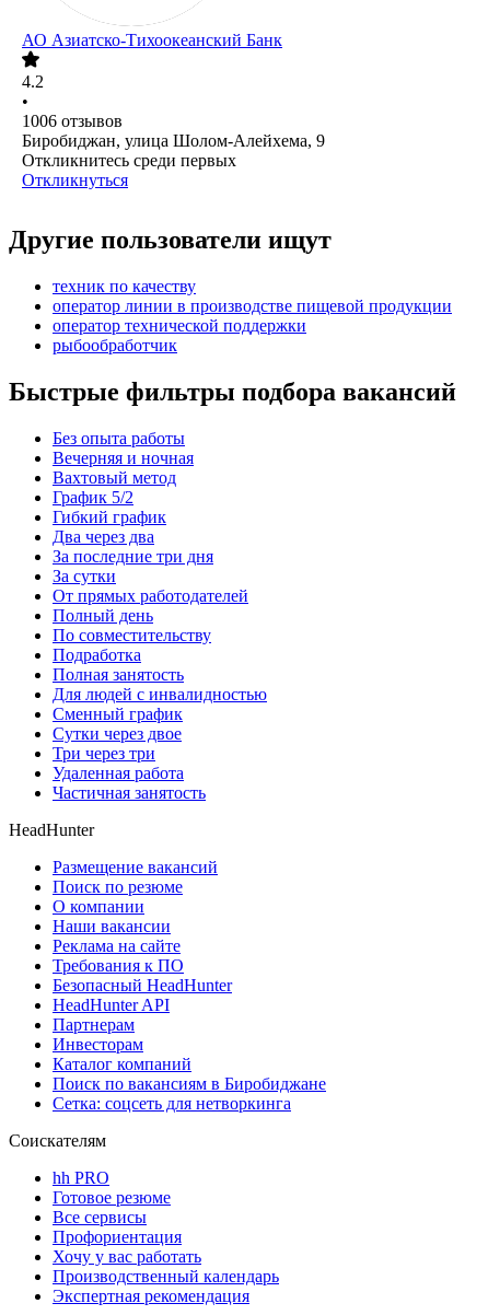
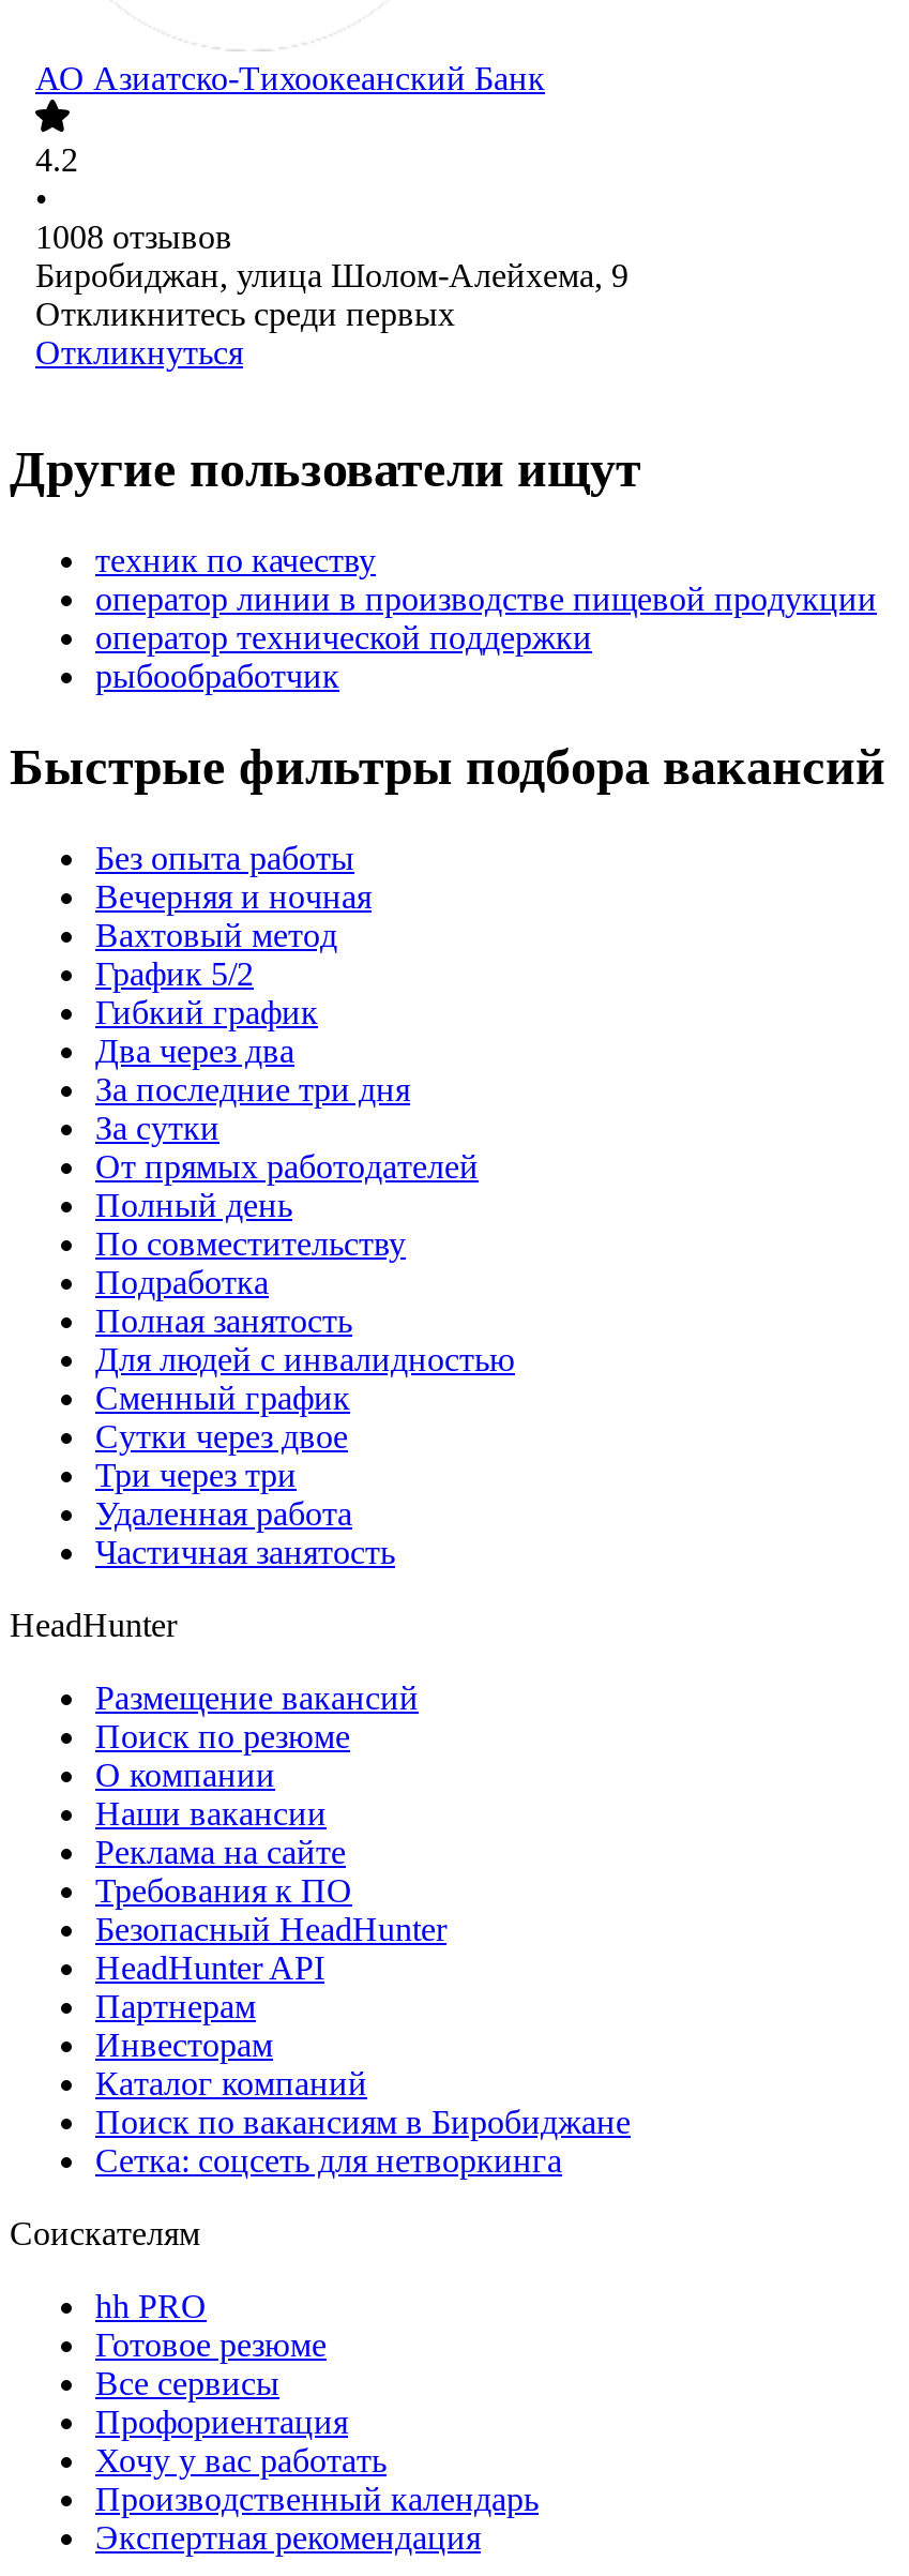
- 1006 отзывов
+ 1008 отзывов
